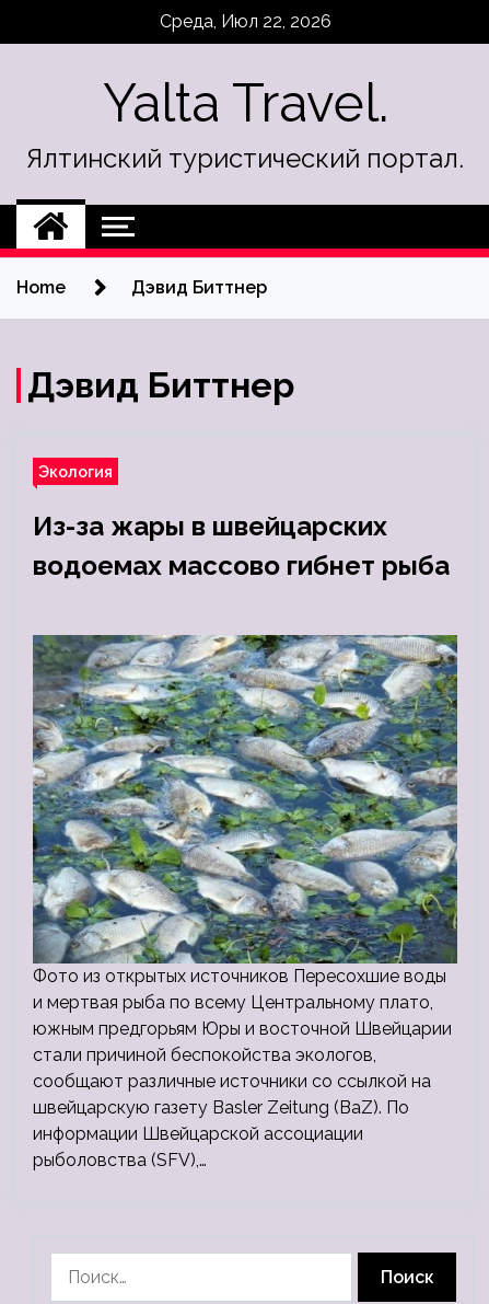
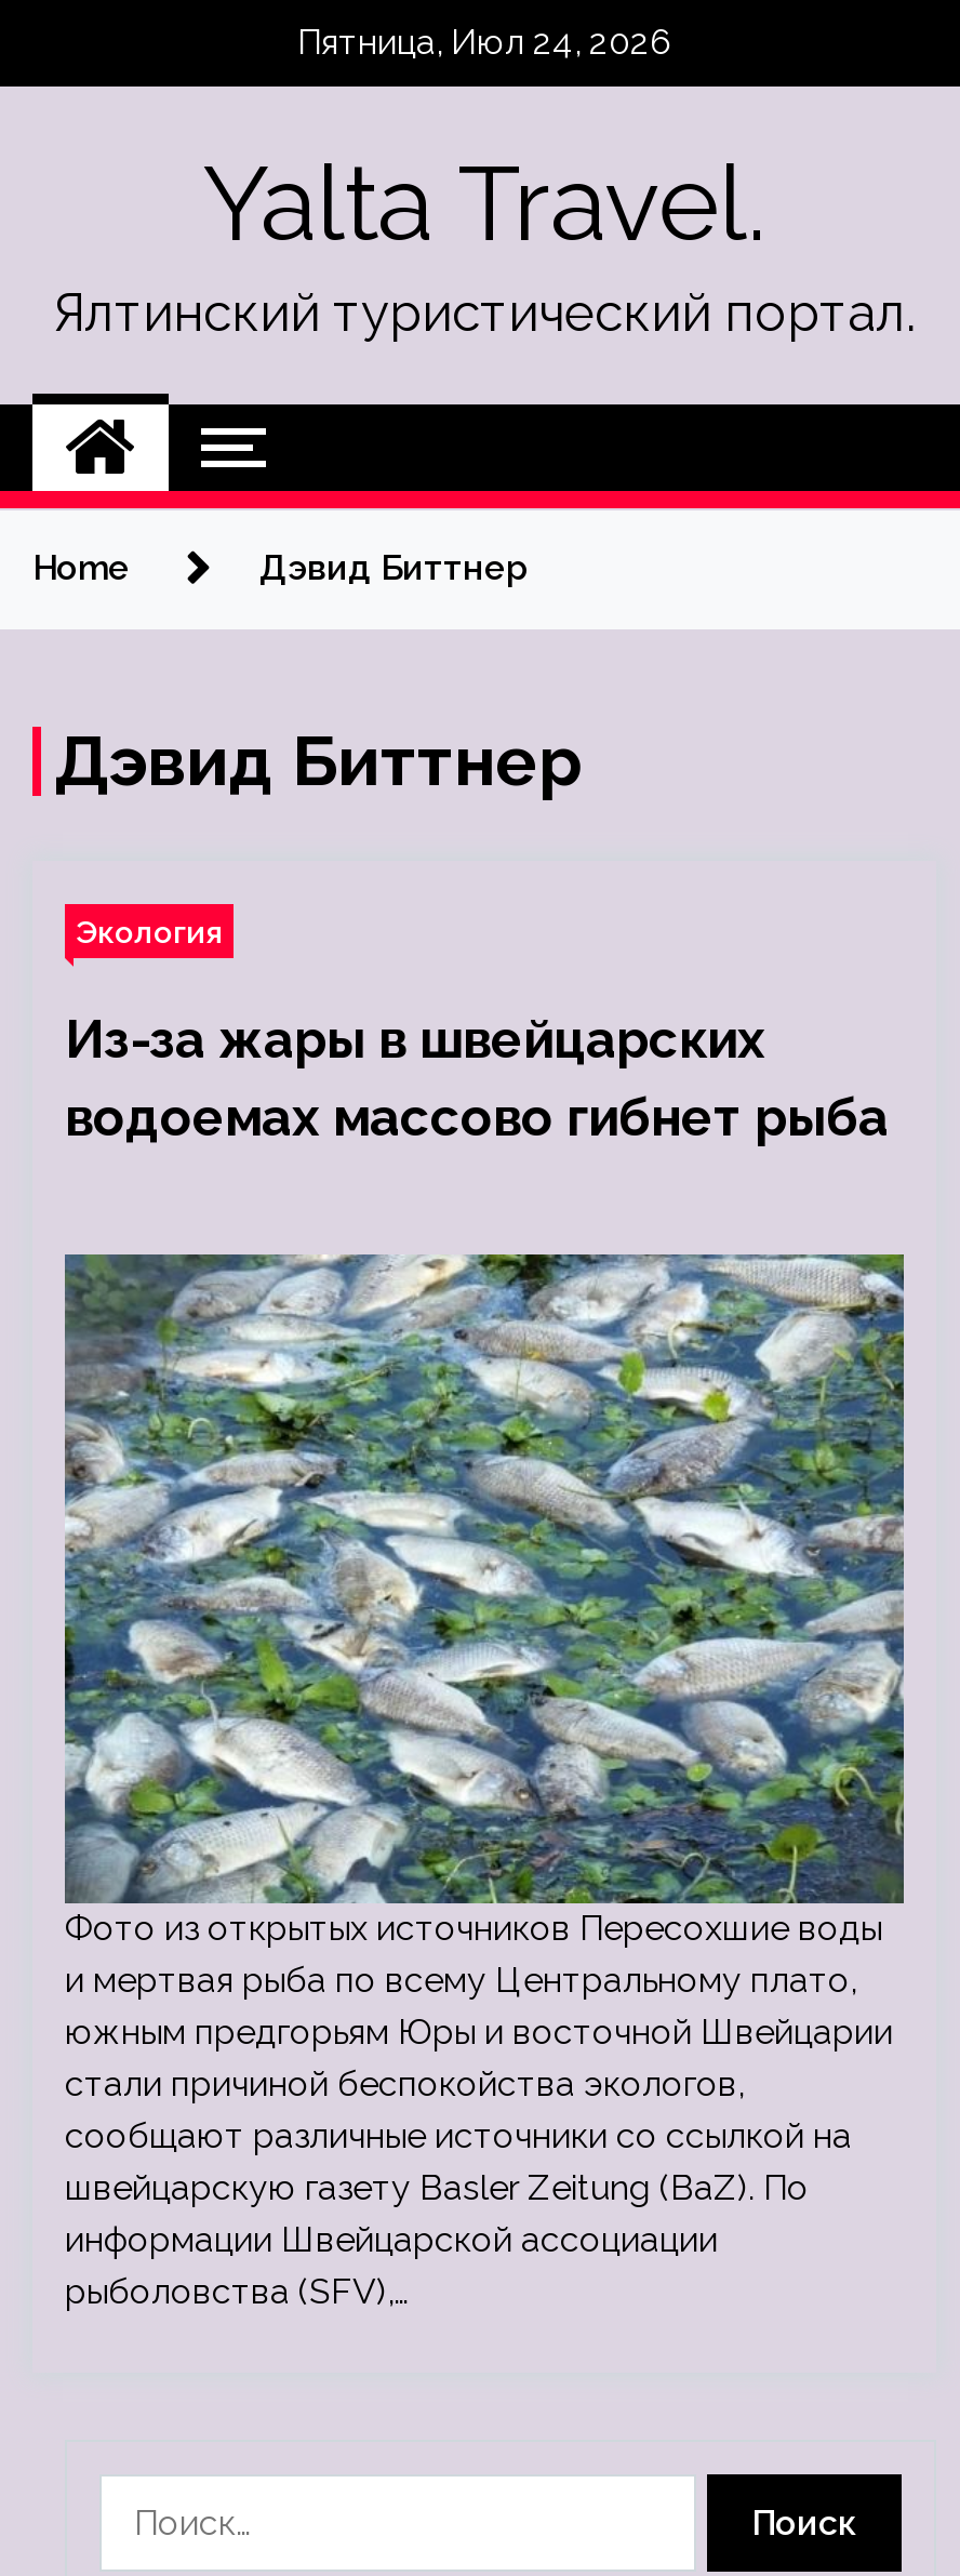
- Среда, Июл 22, 2026
+ Пятница, Июл 24, 2026
